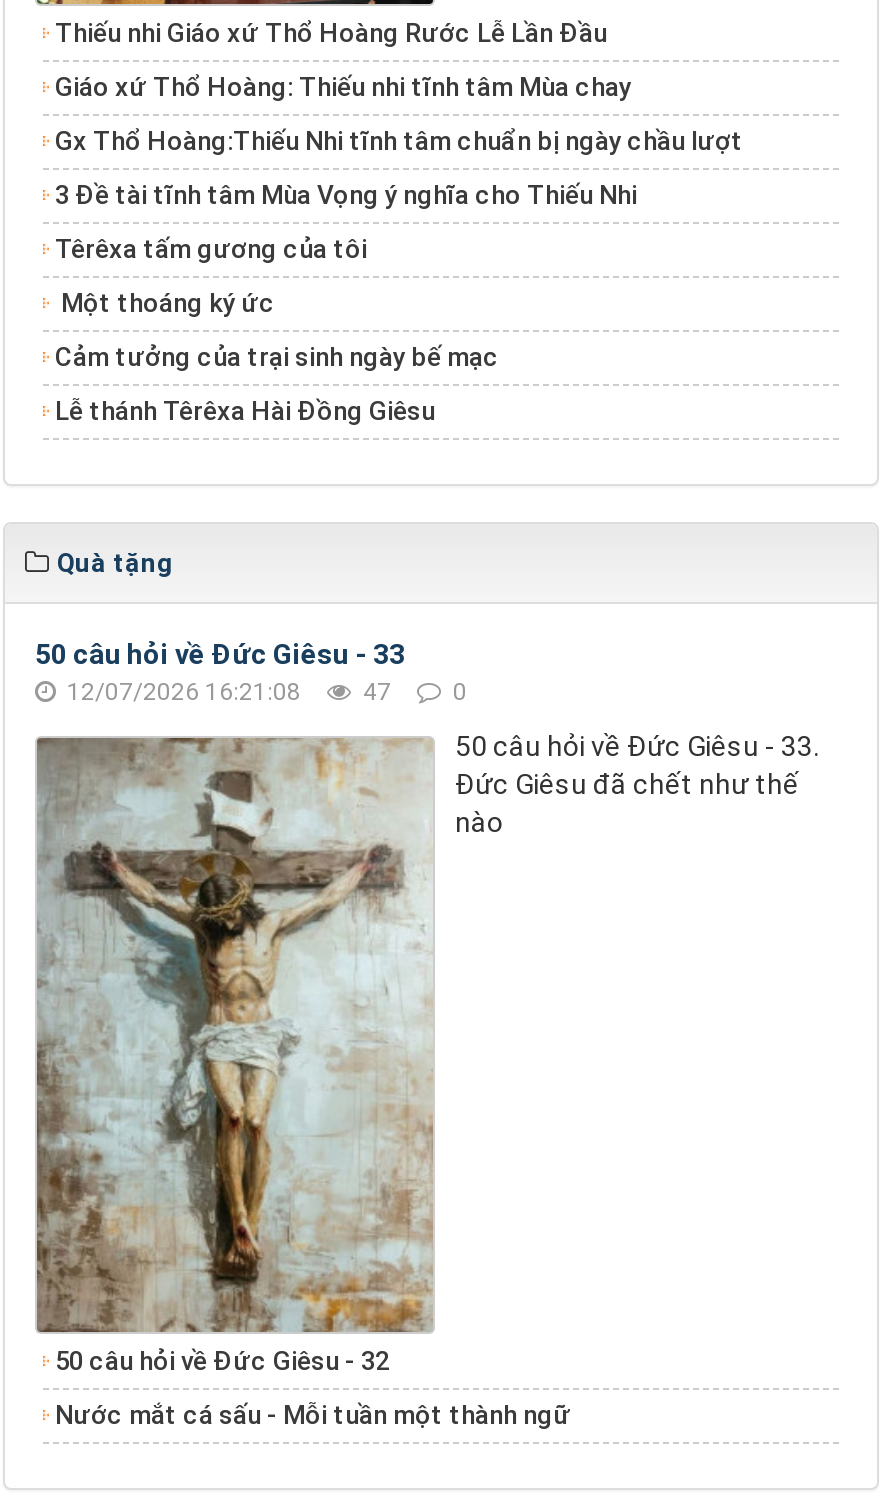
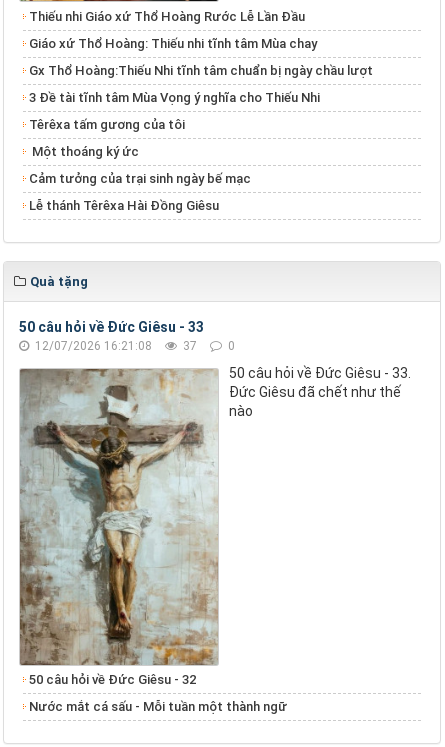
- 12/07/2026 16:21:08 47 0
+ 12/07/2026 16:21:08 37 0
